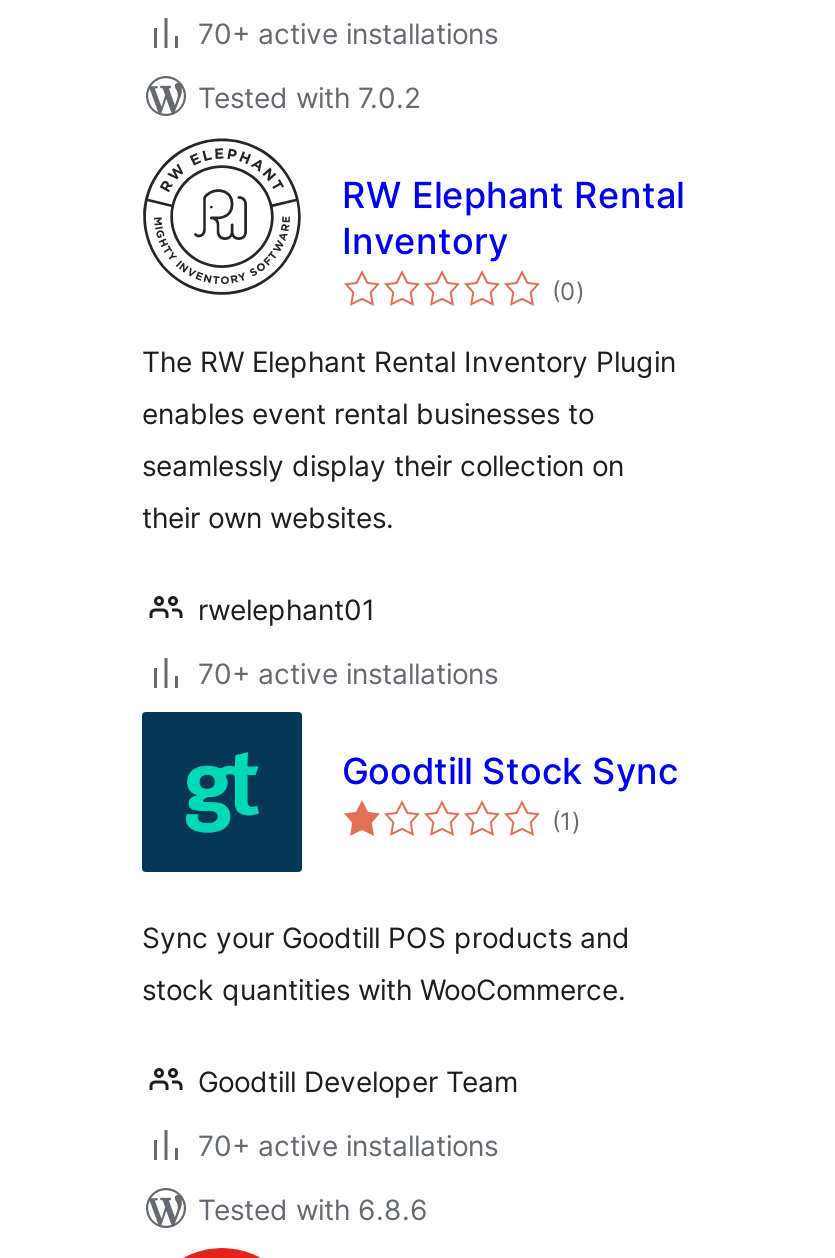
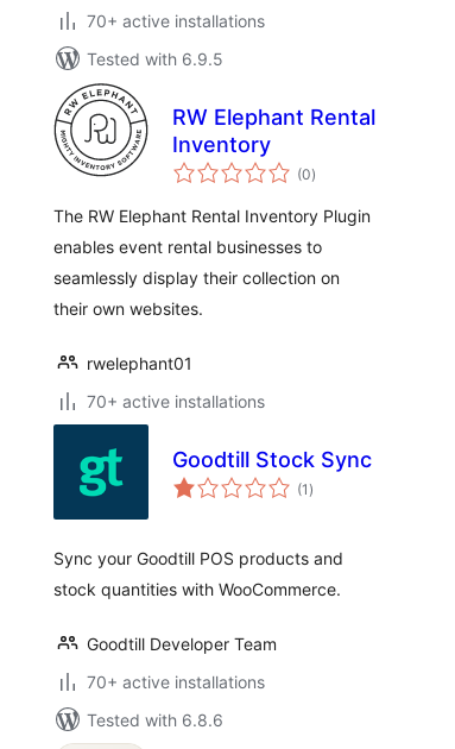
- Tested with 7.0.2
+ Tested with 6.9.5
